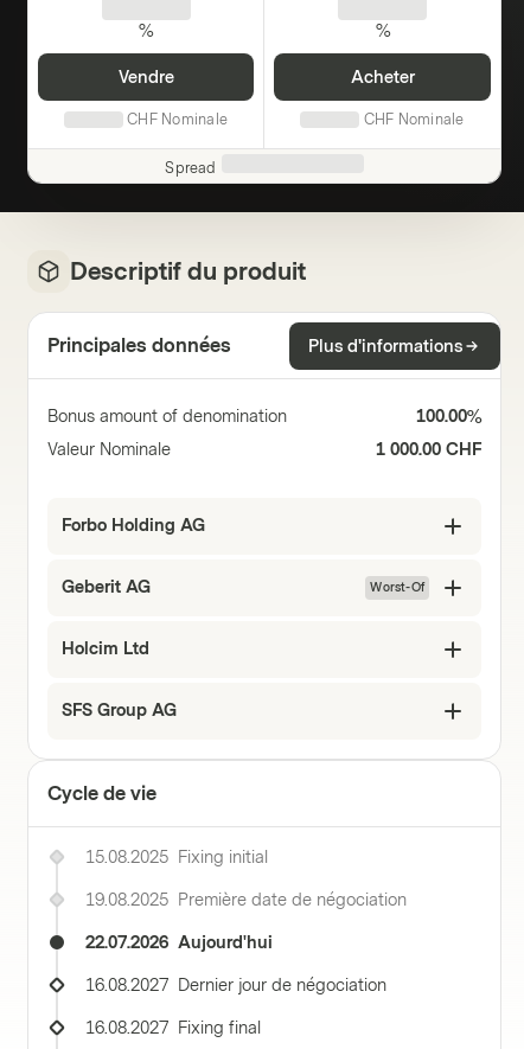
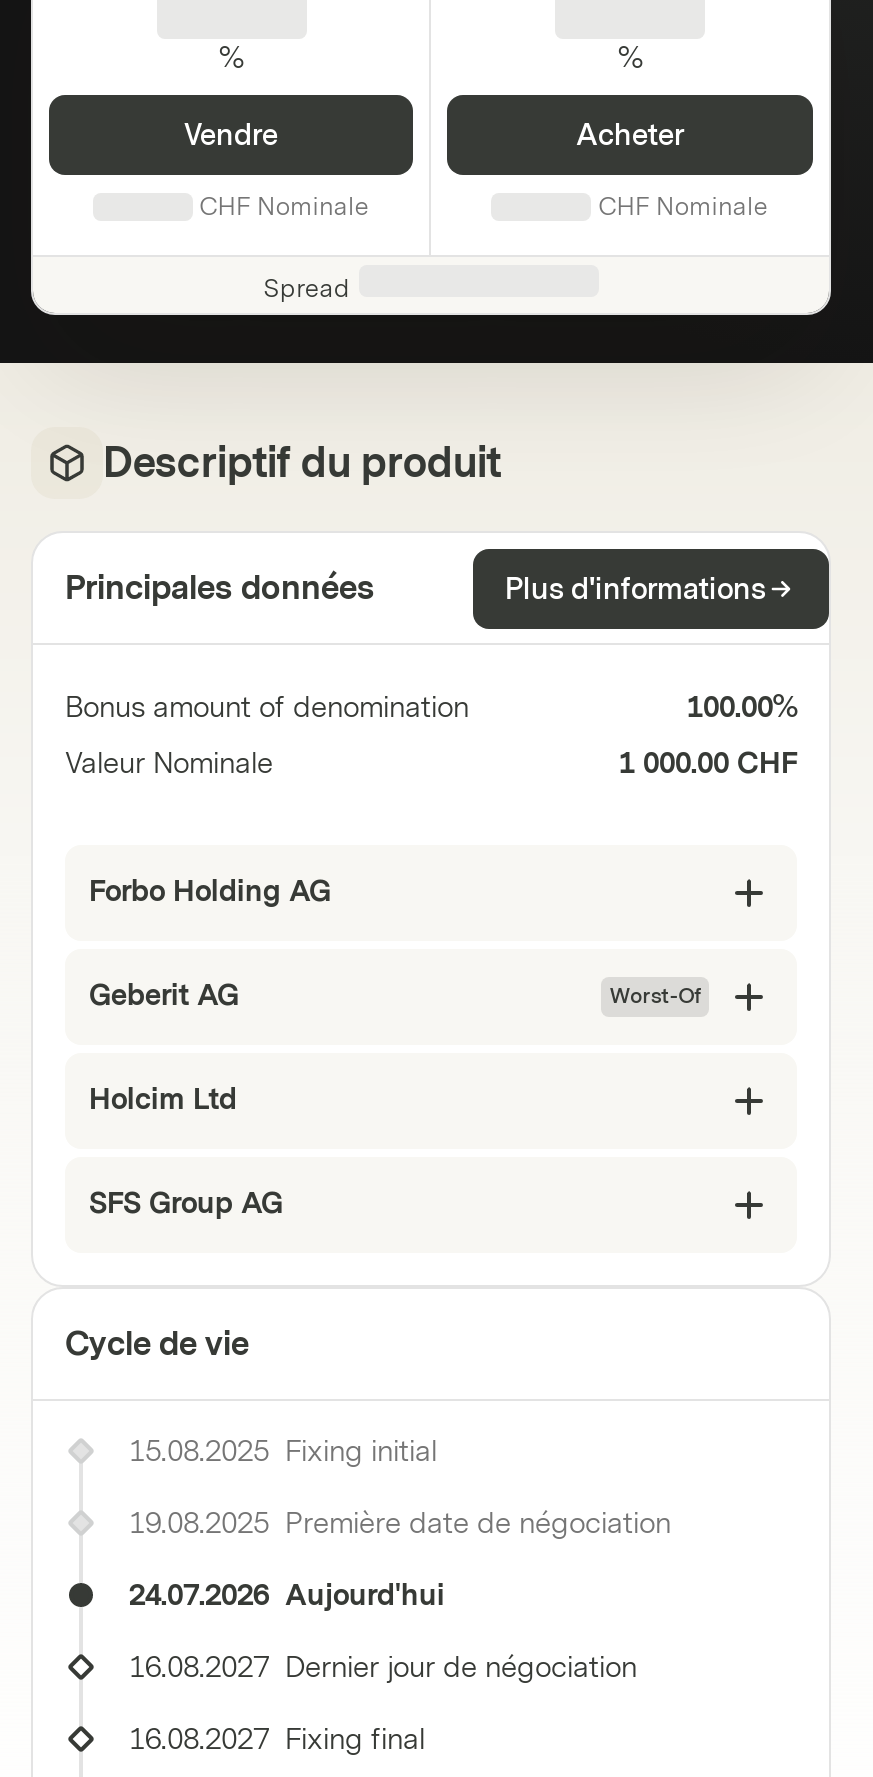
- 22.07.2026 Aujourd'hui
+ 24.07.2026 Aujourd'hui
